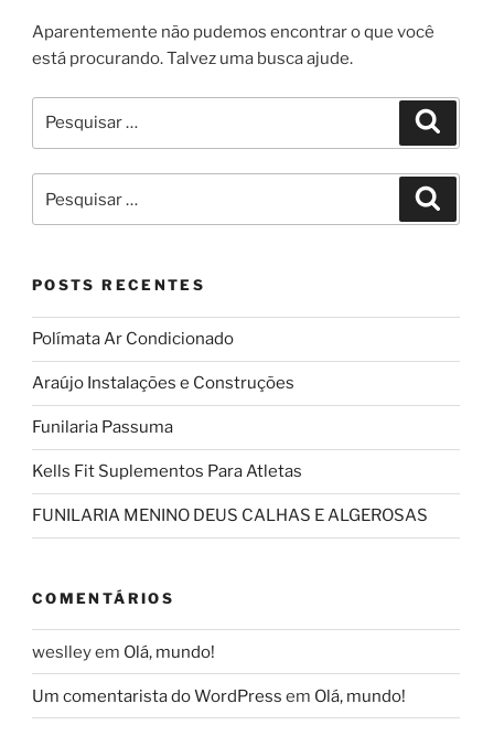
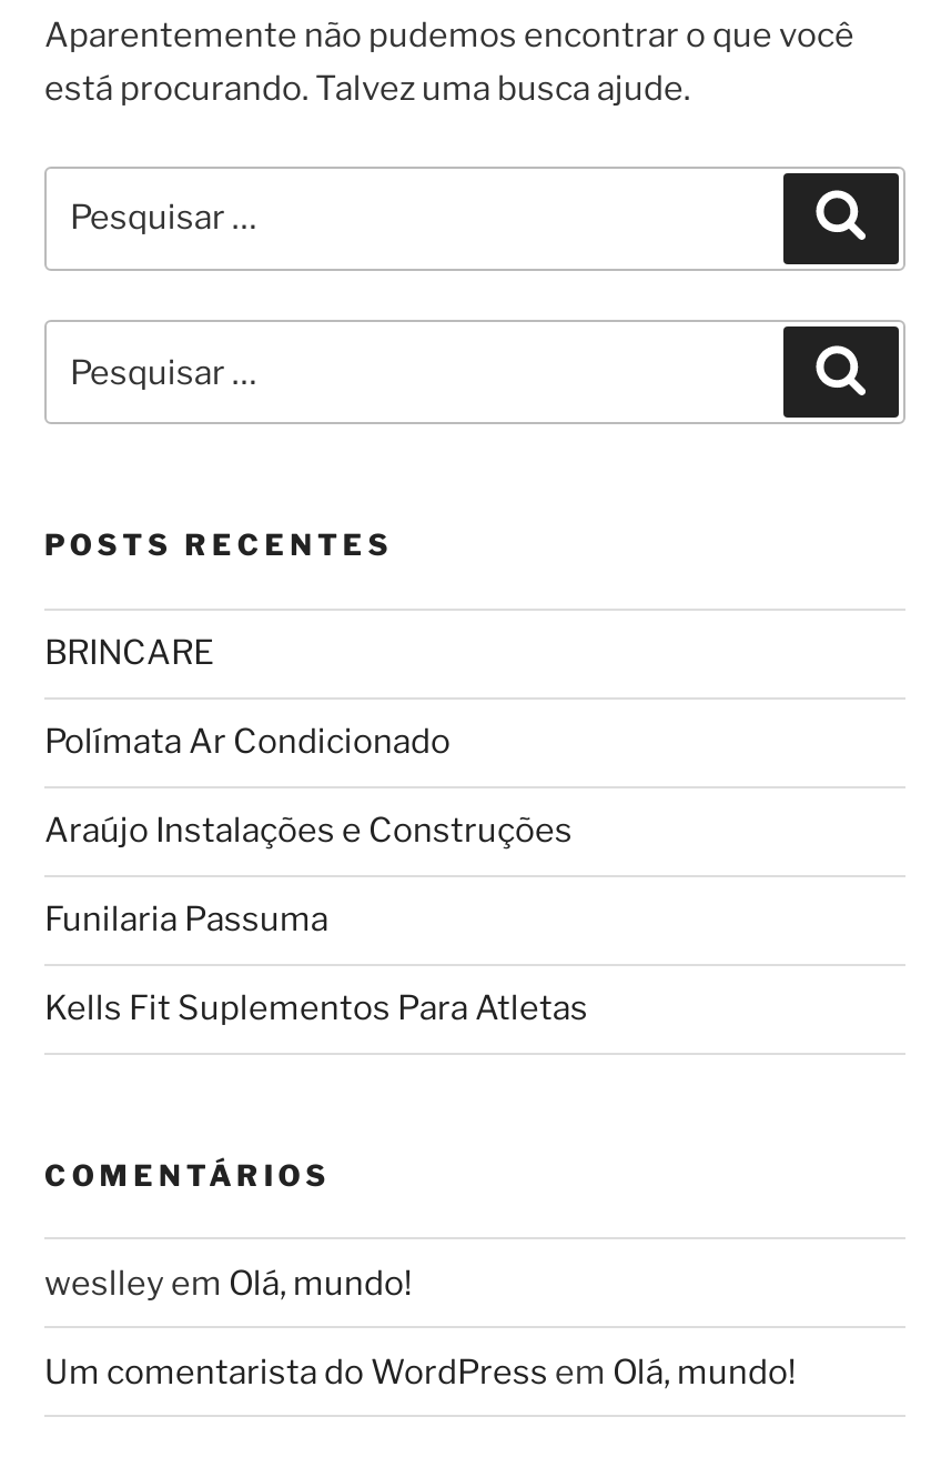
+ BRINCARE

moved down: Polímata Ar Condicionado | Araújo Instalações e Construções | Funilaria Passuma | Kells Fit Suplementos Para Atletas

- FUNILARIA MENINO DEUS CALHAS E ALGEROSAS
